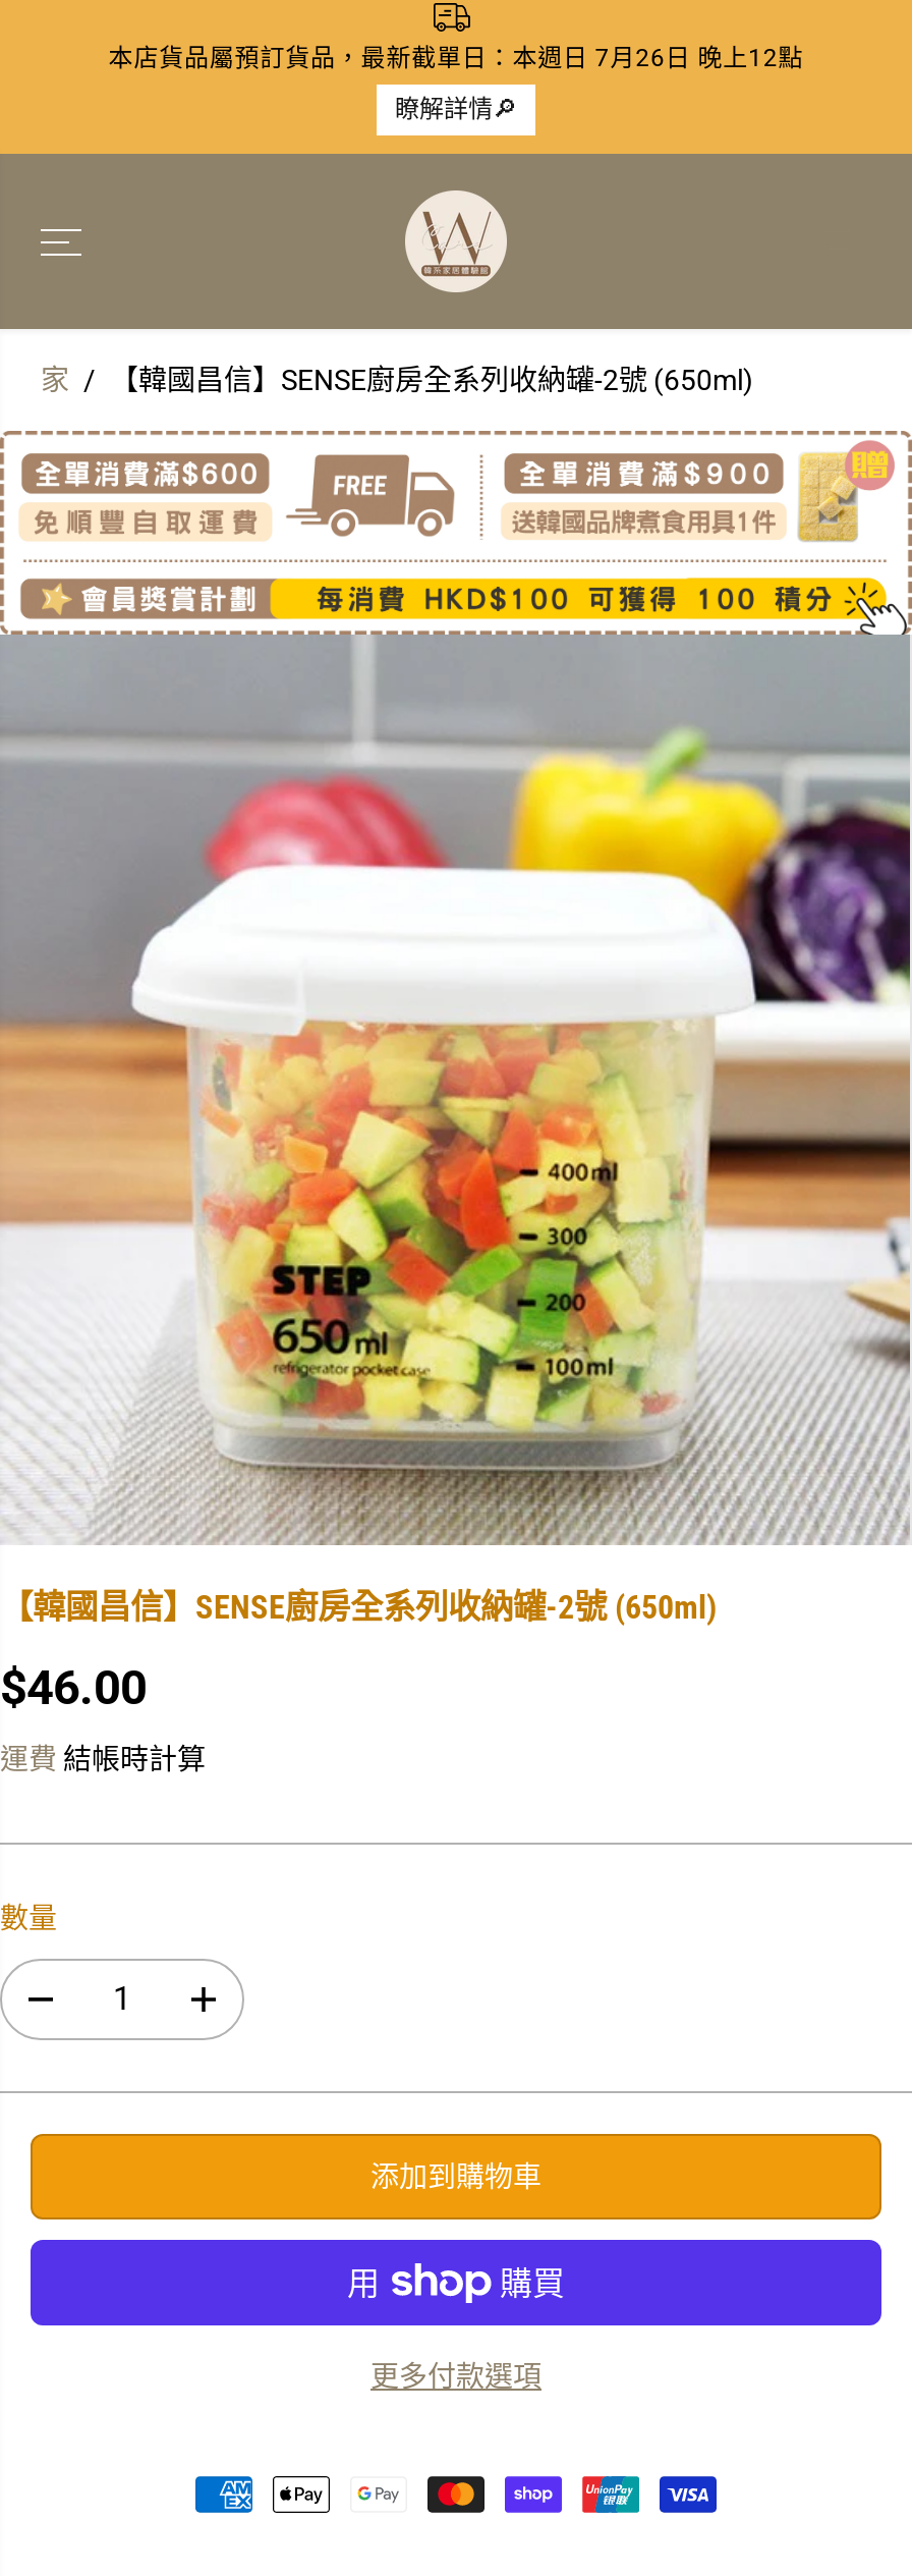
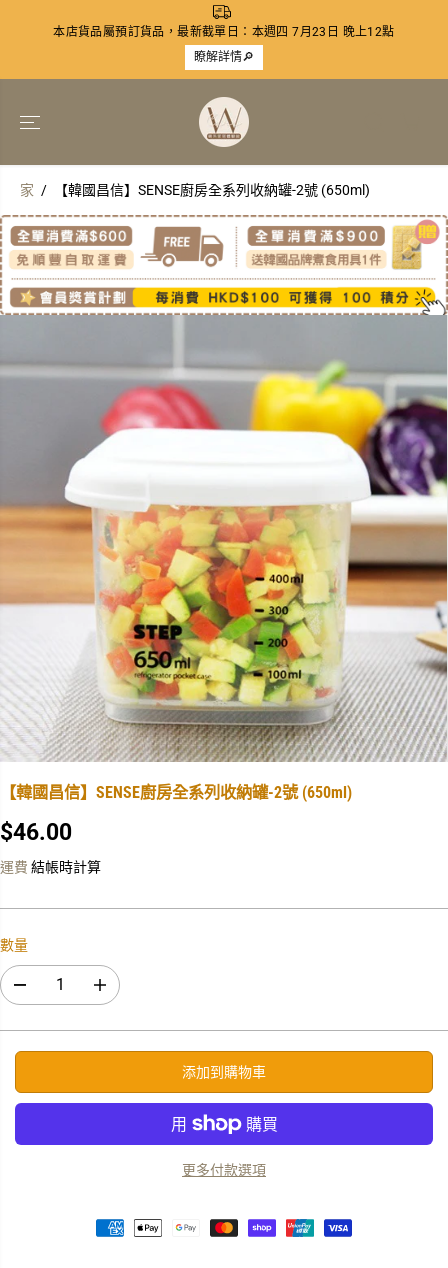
- 本店貨品屬預訂貨品，最新截單日：本週日 7月26日 晚上12點
+ 本店貨品屬預訂貨品，最新截單日：本週四 7月23日 晚上12點
